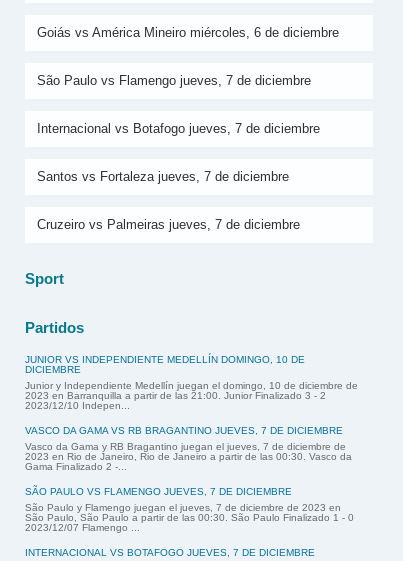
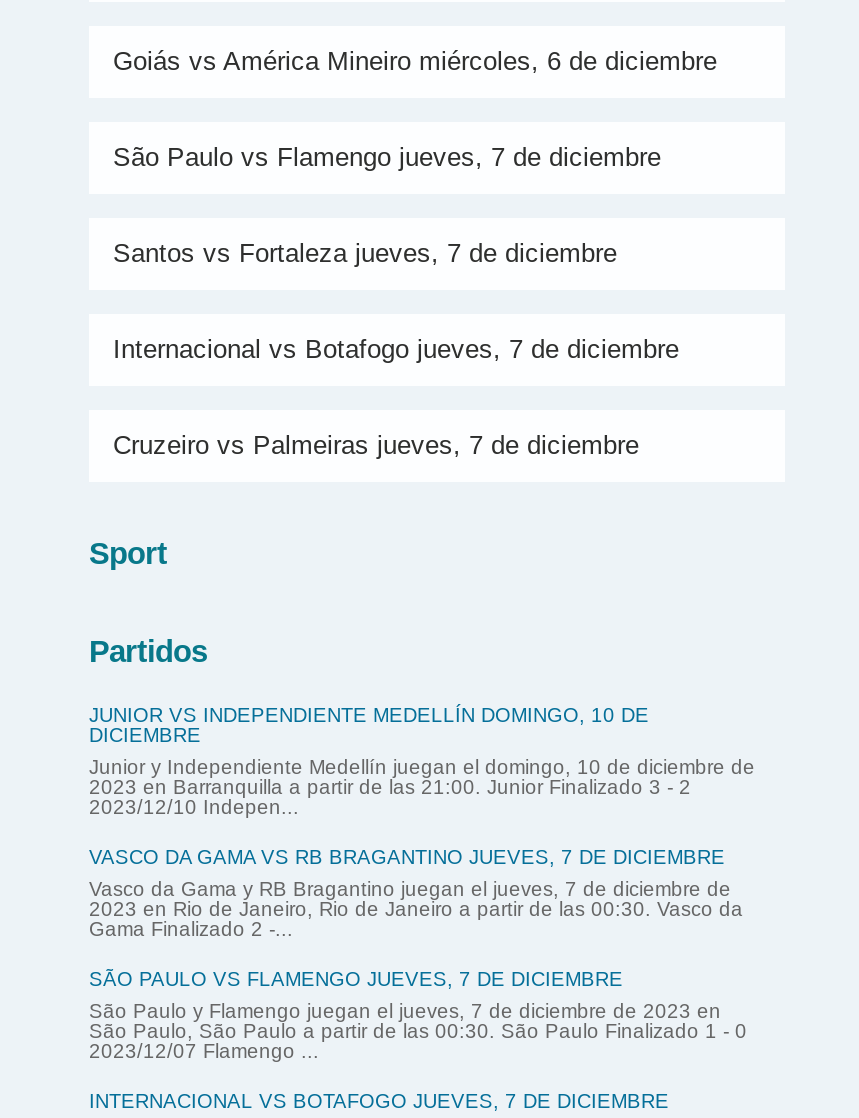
moved down: Internacional vs Botafogo jueves, 7 de diciembre

moved up: Santos vs Fortaleza jueves, 7 de diciembre
